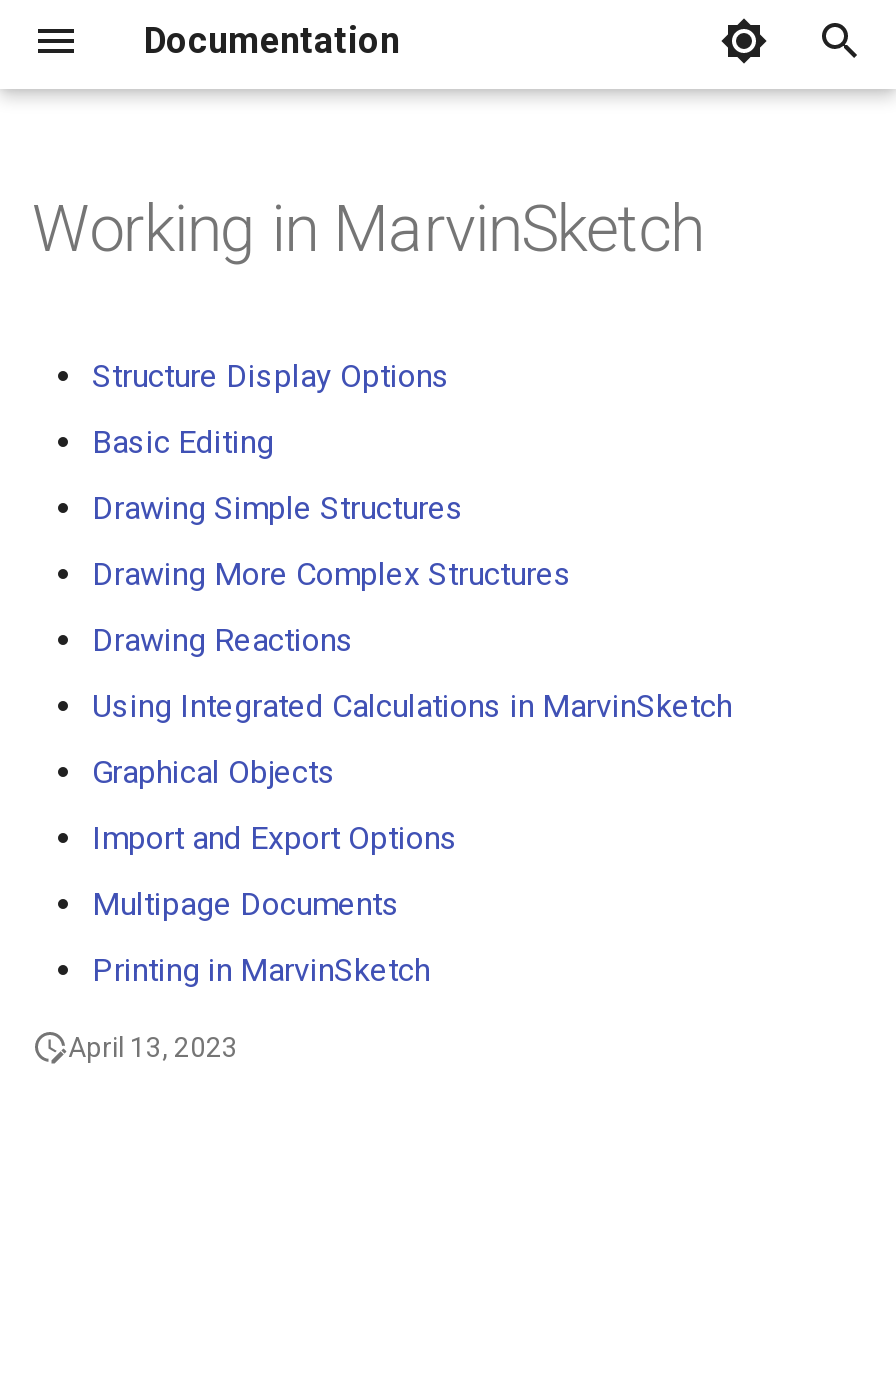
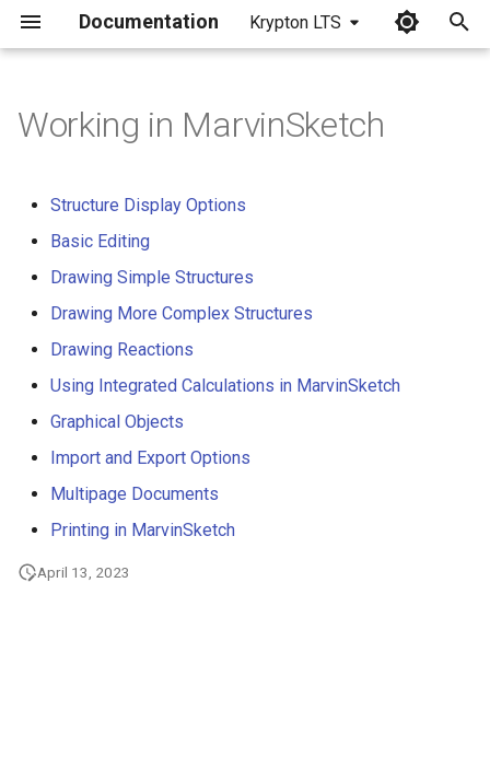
+ Krypton LTS
